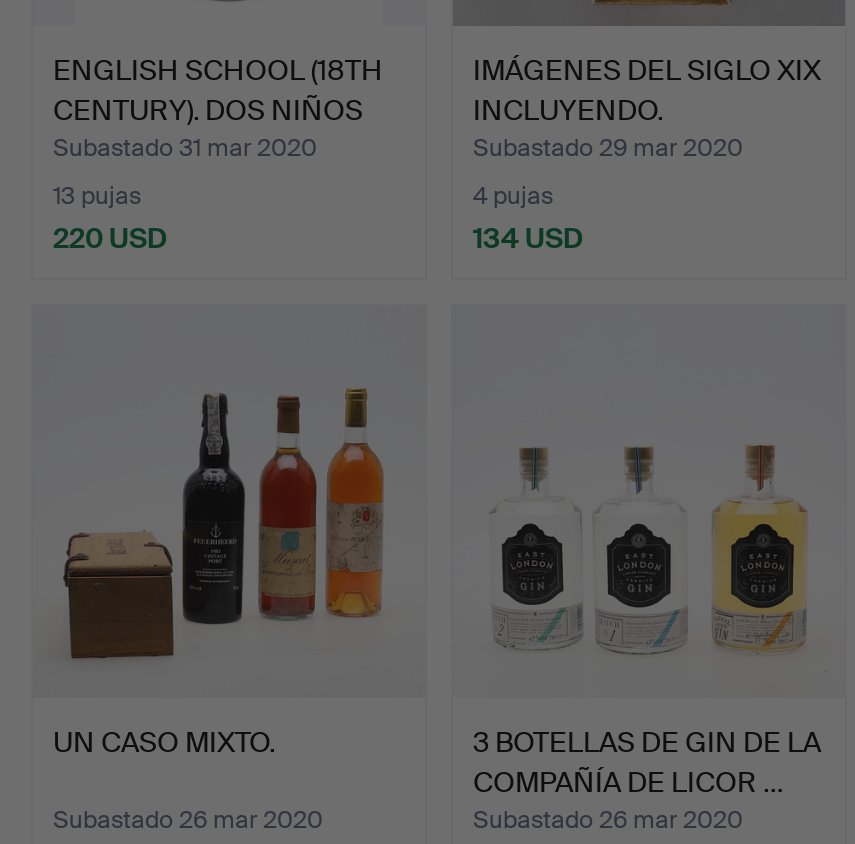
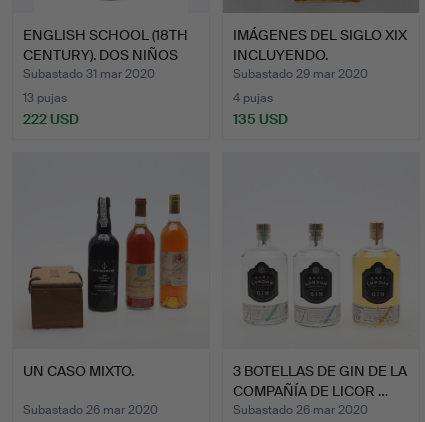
- 220 USD
+ 222 USD

- 134 USD
+ 135 USD
